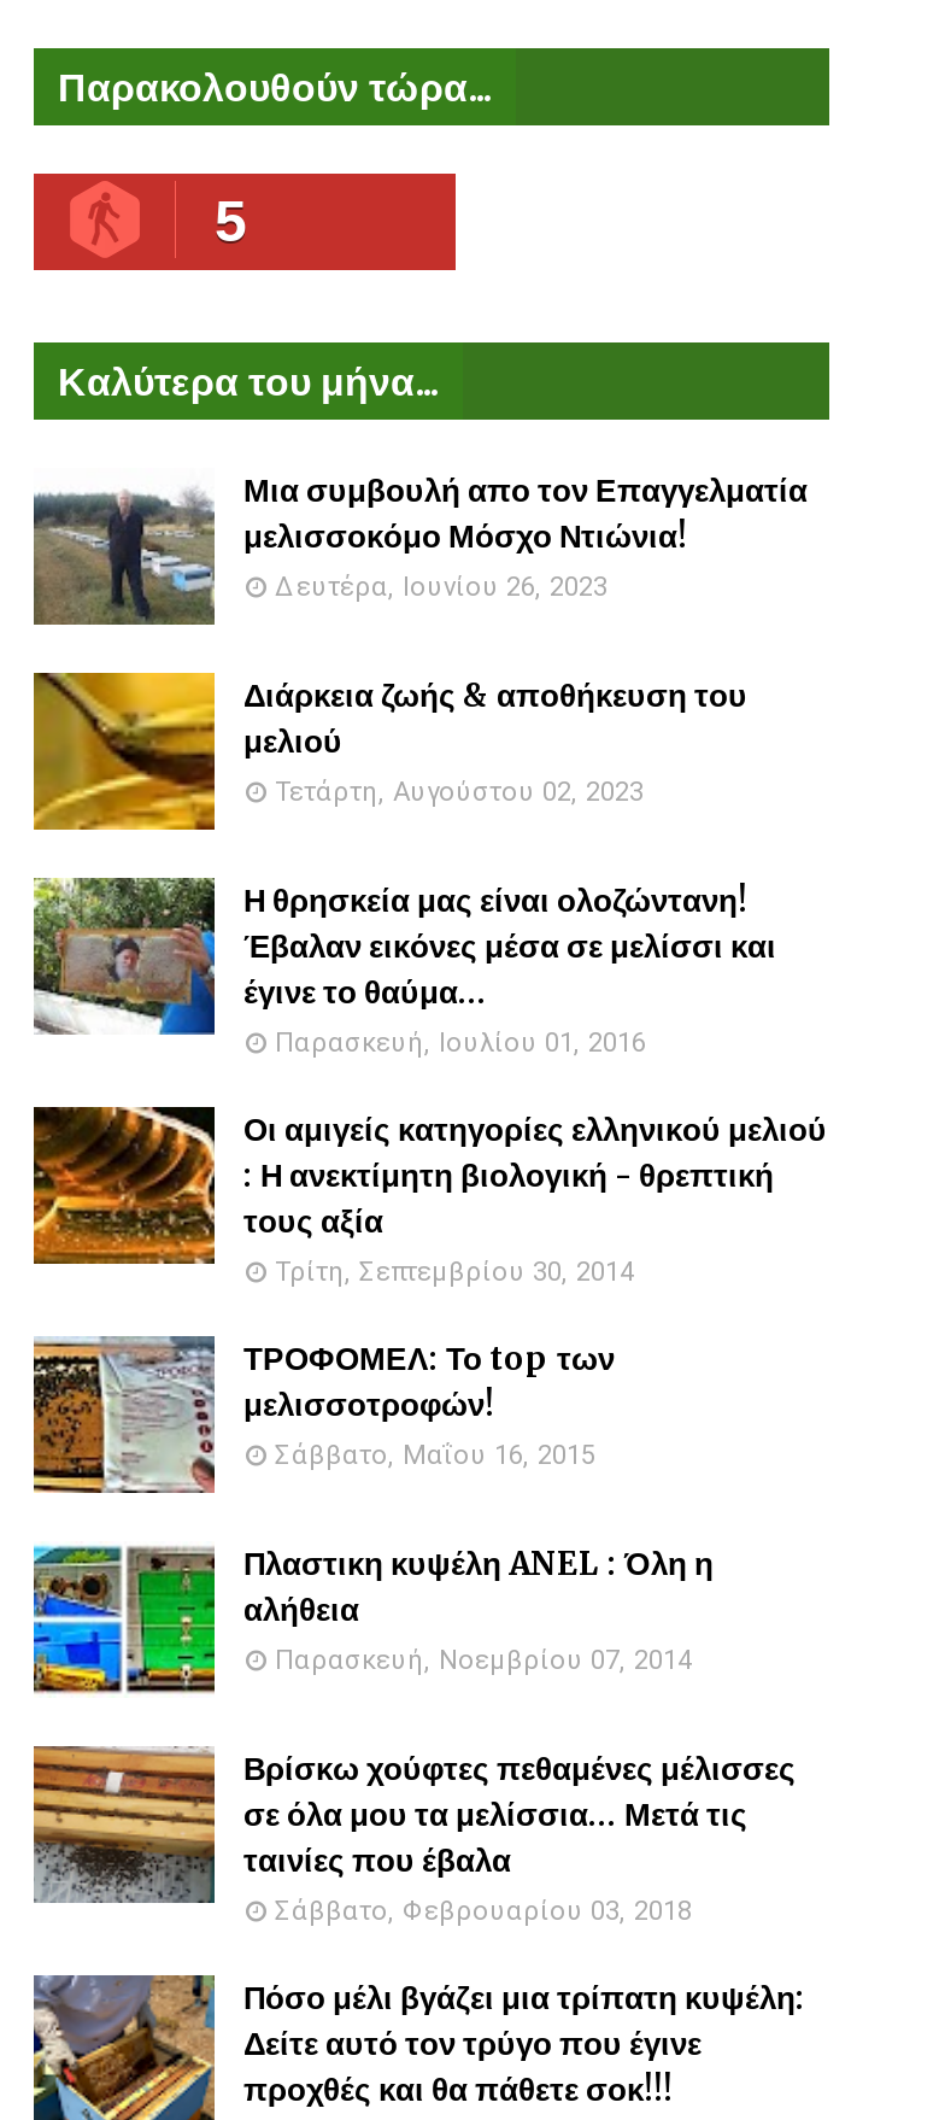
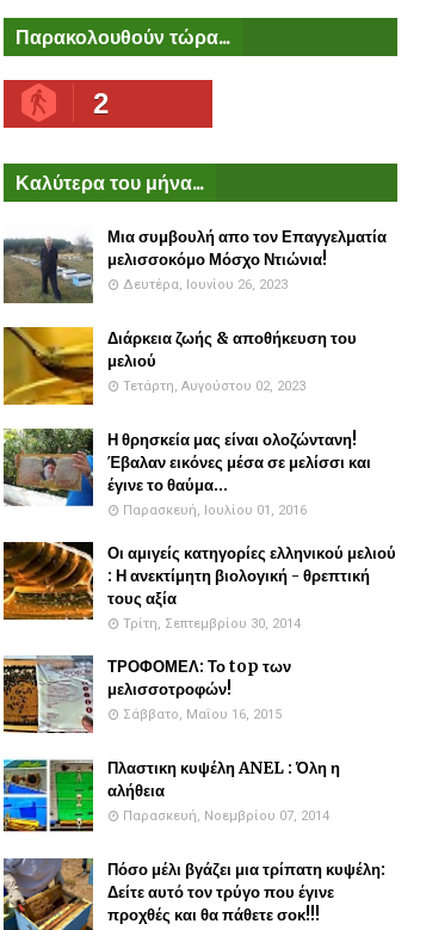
- 5
+ 2

- [image]
- Βρίσκω χούφτες πεθαμένες μέλισσες
- σε όλα μου τα μελίσσια... Μετά τις
- ταινίες που έβαλα
- Σάββατο, Φεβρουαρίου 03, 2018
